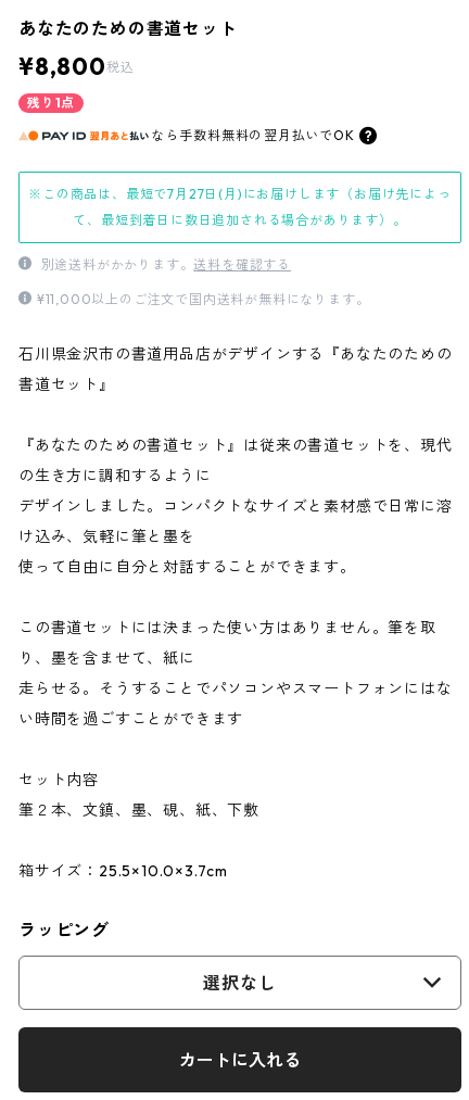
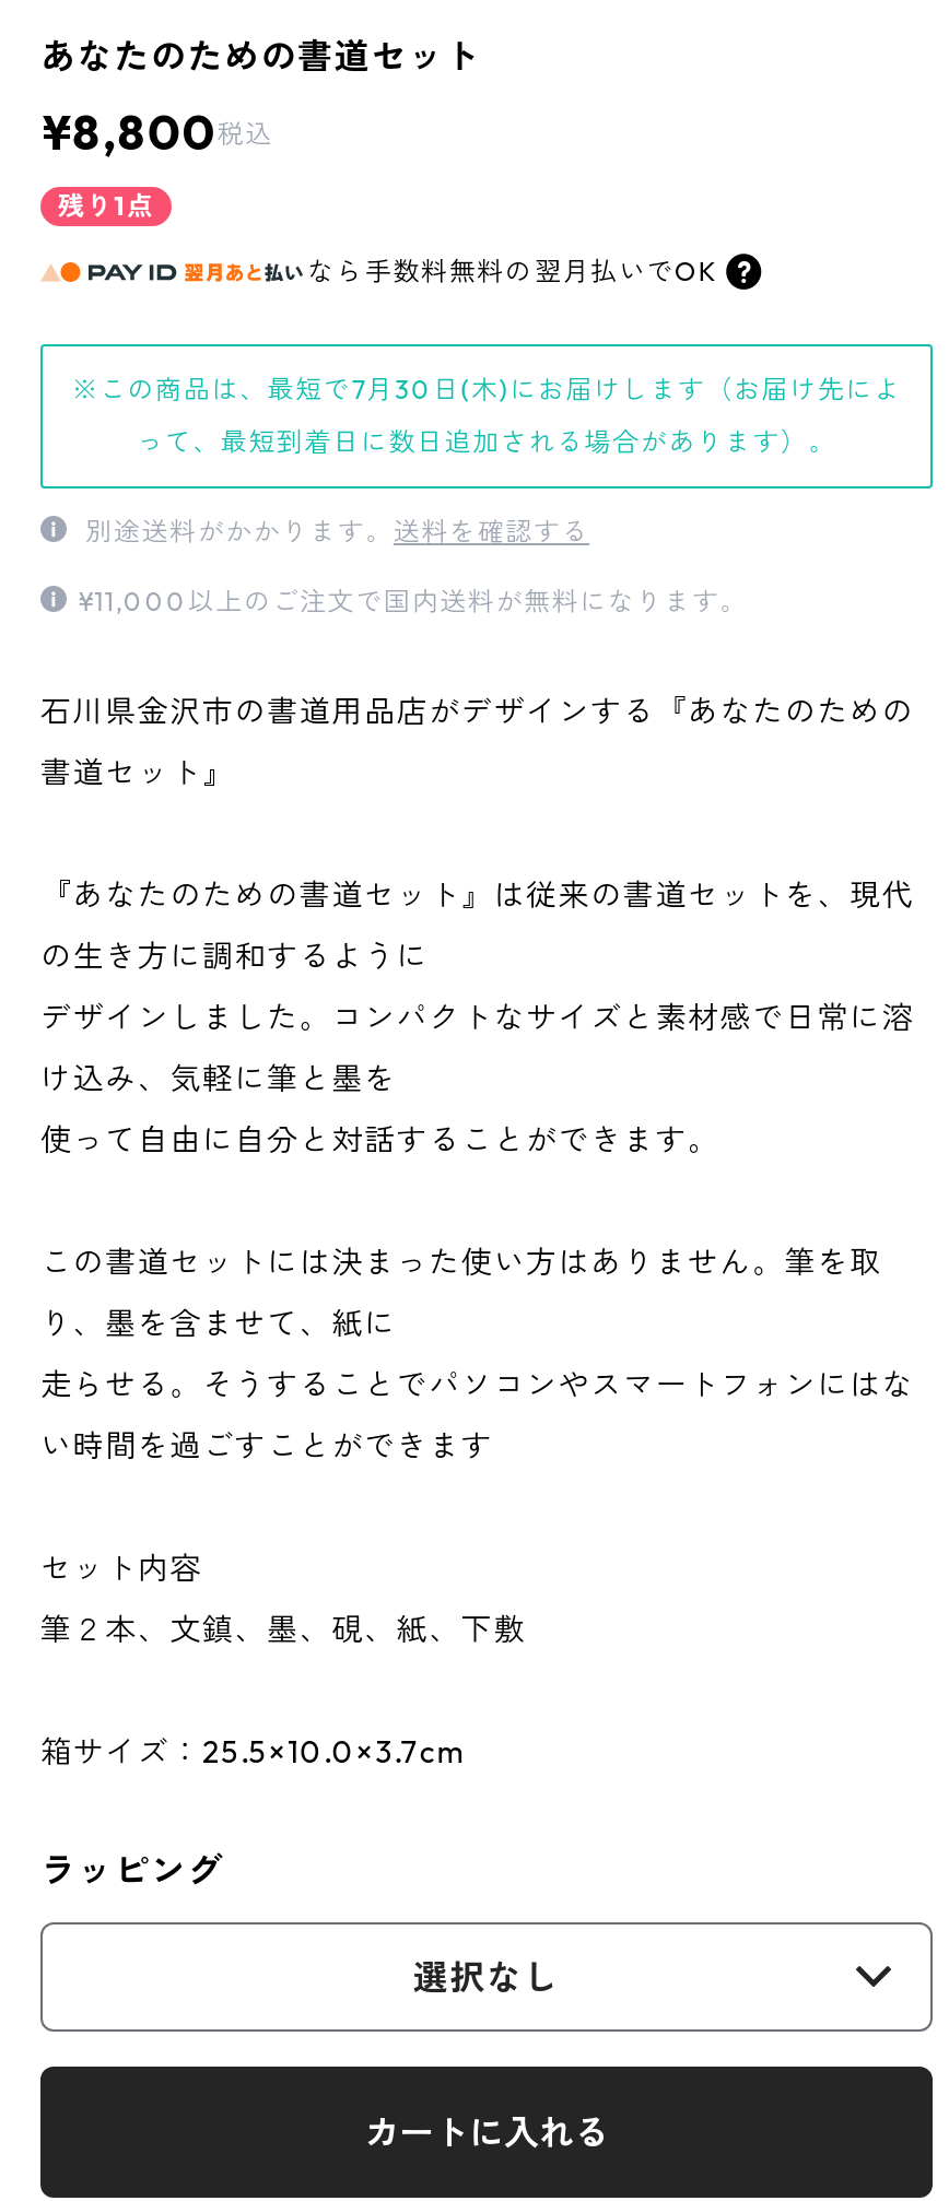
- ※この商品は、最短で7月27日(月)にお届けします（お届け先によっ
+ ※この商品は、最短で7月30日(木)にお届けします（お届け先によ

- て、最短到着日に数日追加される場合があります）。
+ って、最短到着日に数日追加される場合があります）。
